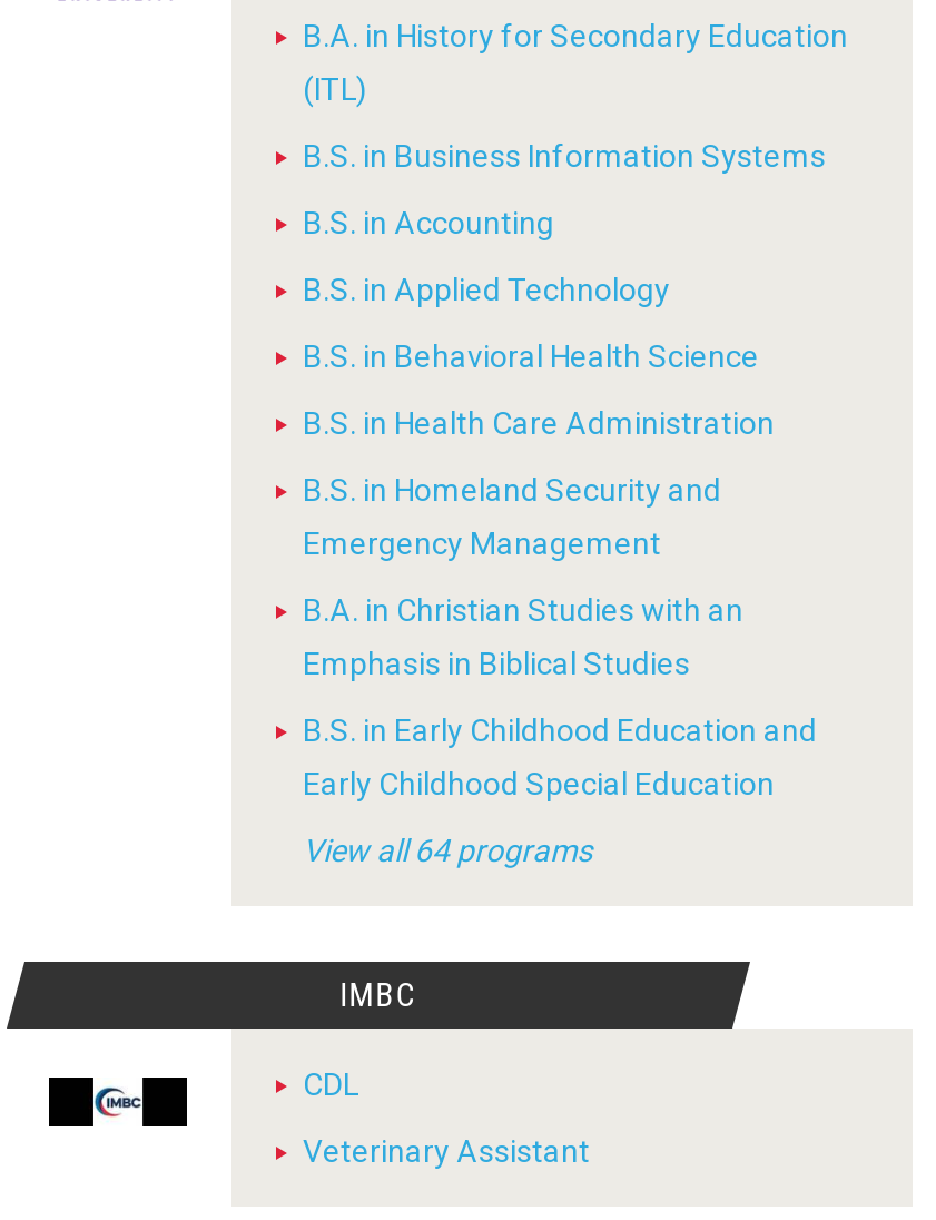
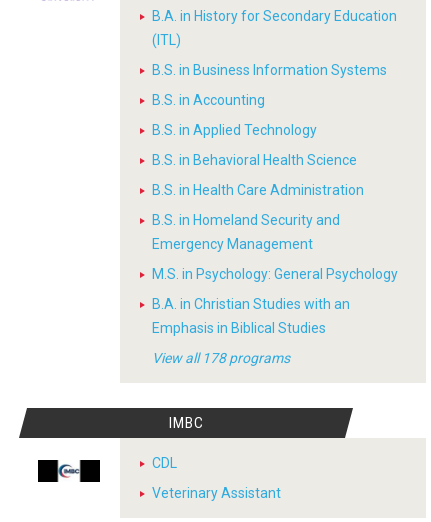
+ M.S. in Psychology: General Psychology

moved down: B.A. in Christian Studies with an | Emphasis in Biblical Studies

- B.S. in Early Childhood Education and
- Early Childhood Special Education
- View all 64 programs
+ View all 178 programs
